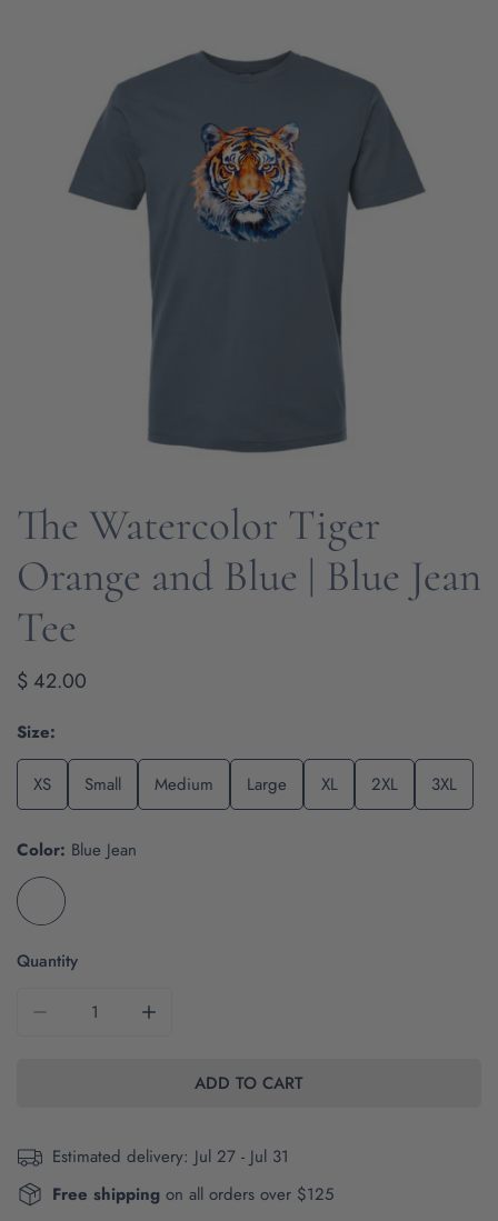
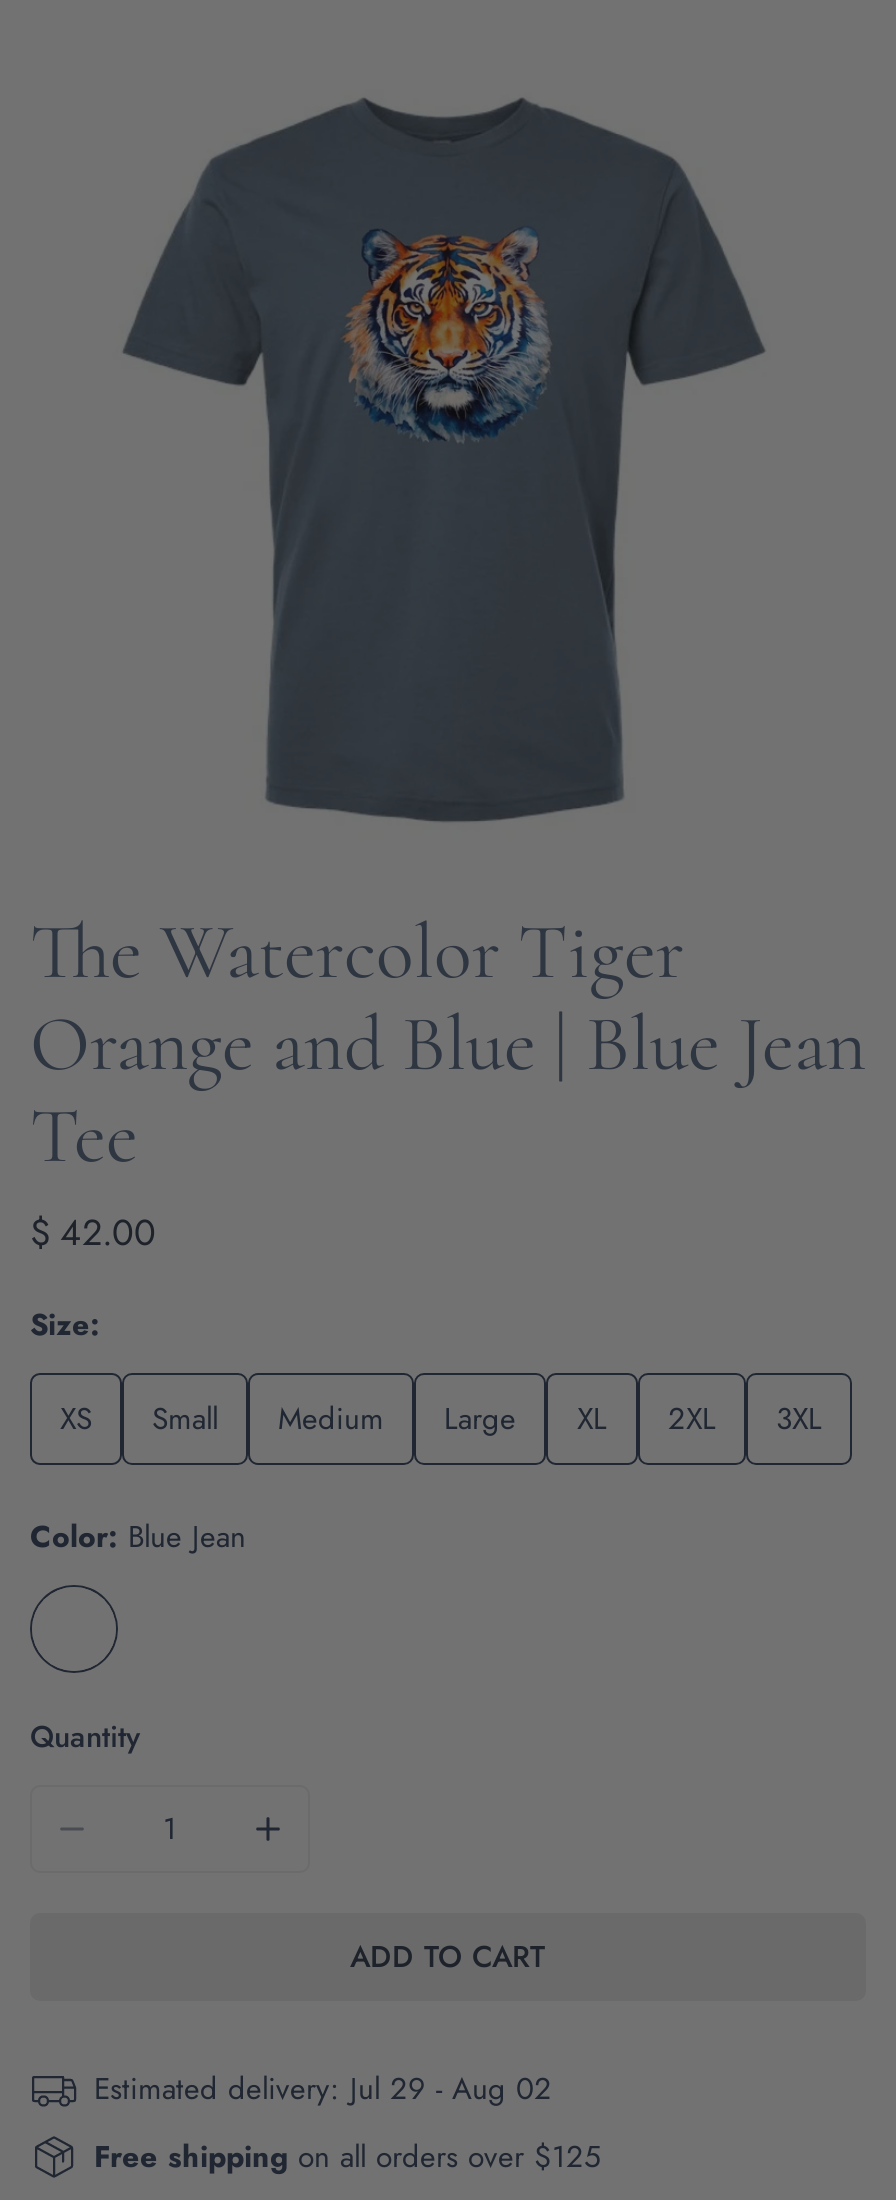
- Estimated delivery: Jul 27 - Jul 31
+ Estimated delivery: Jul 29 - Aug 02
